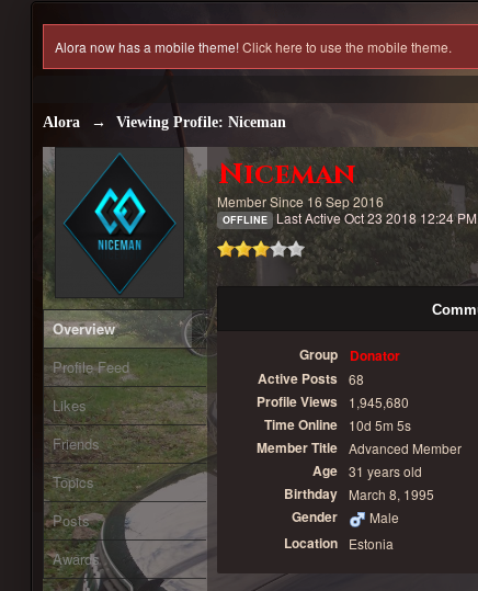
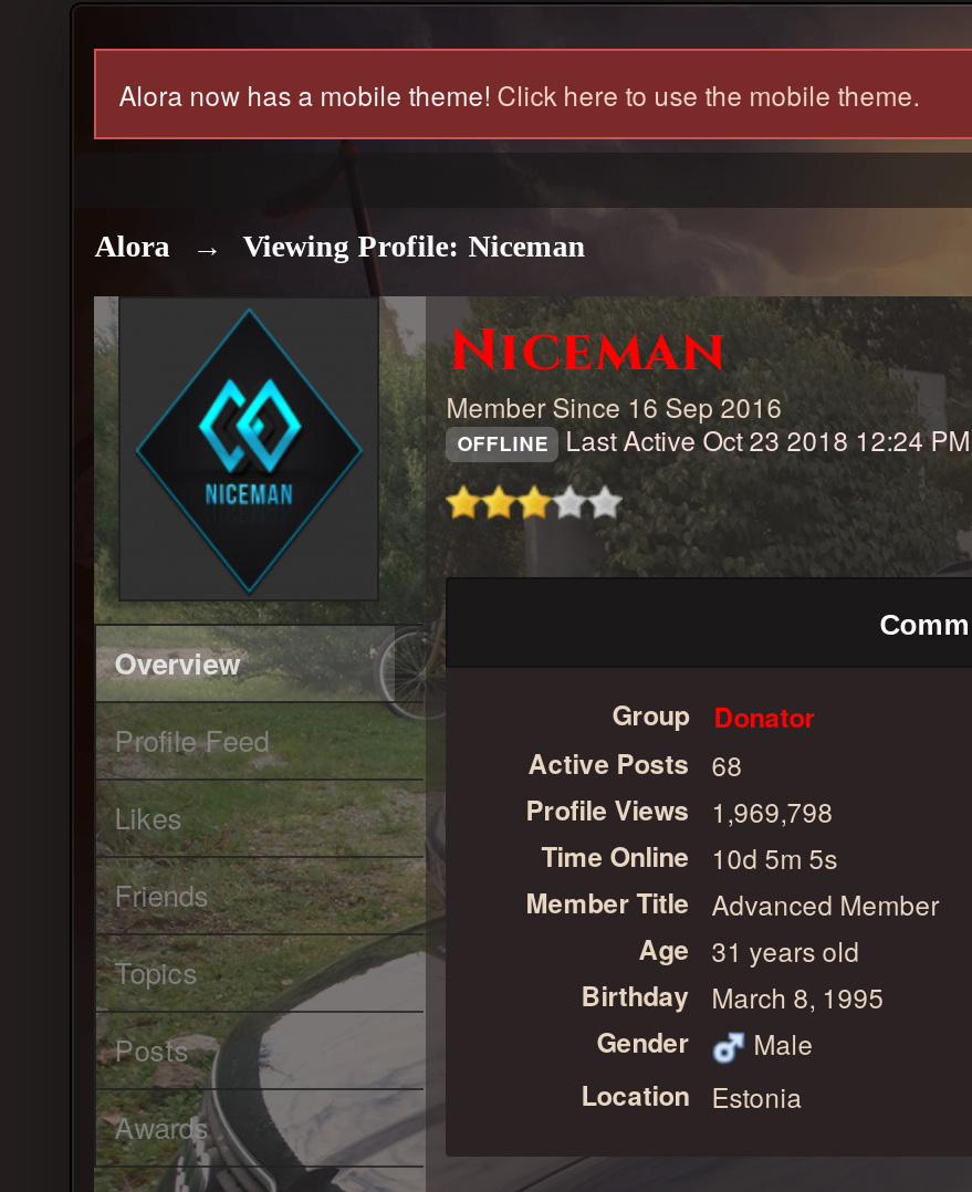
- Profile Views 1,945,680
+ Profile Views 1,969,798
